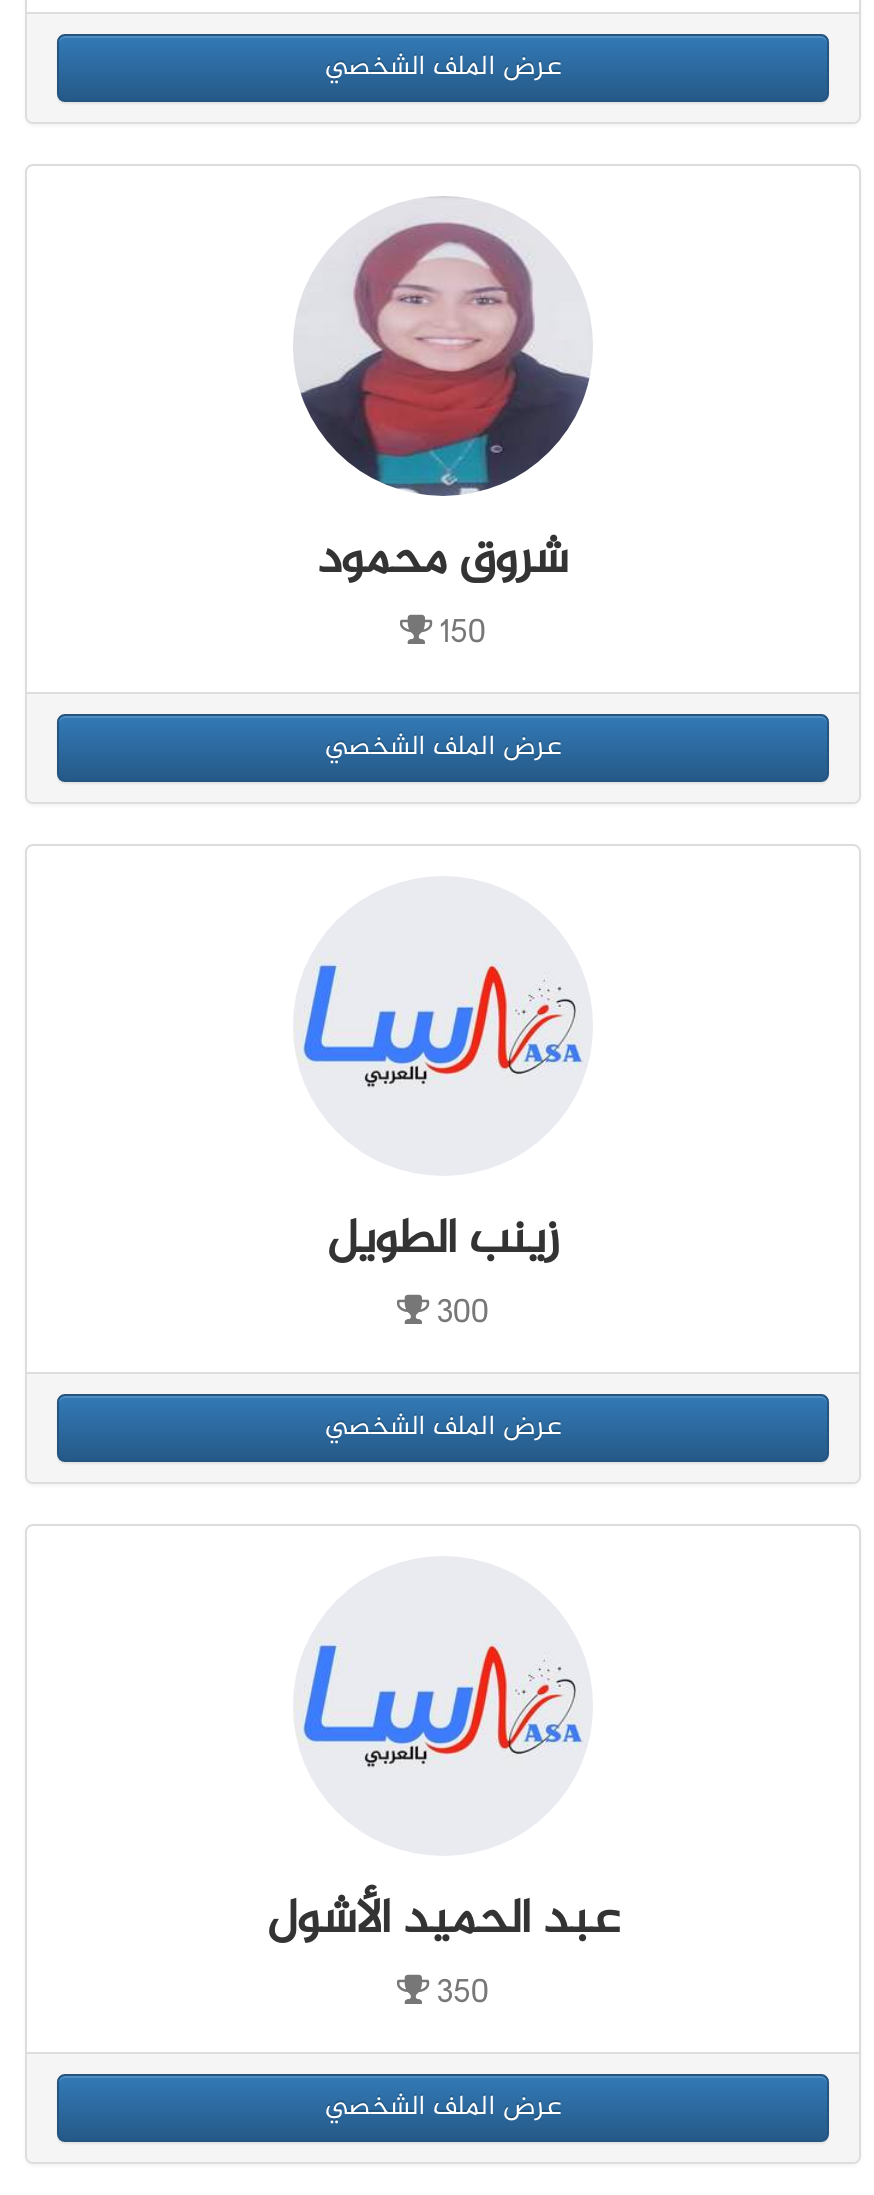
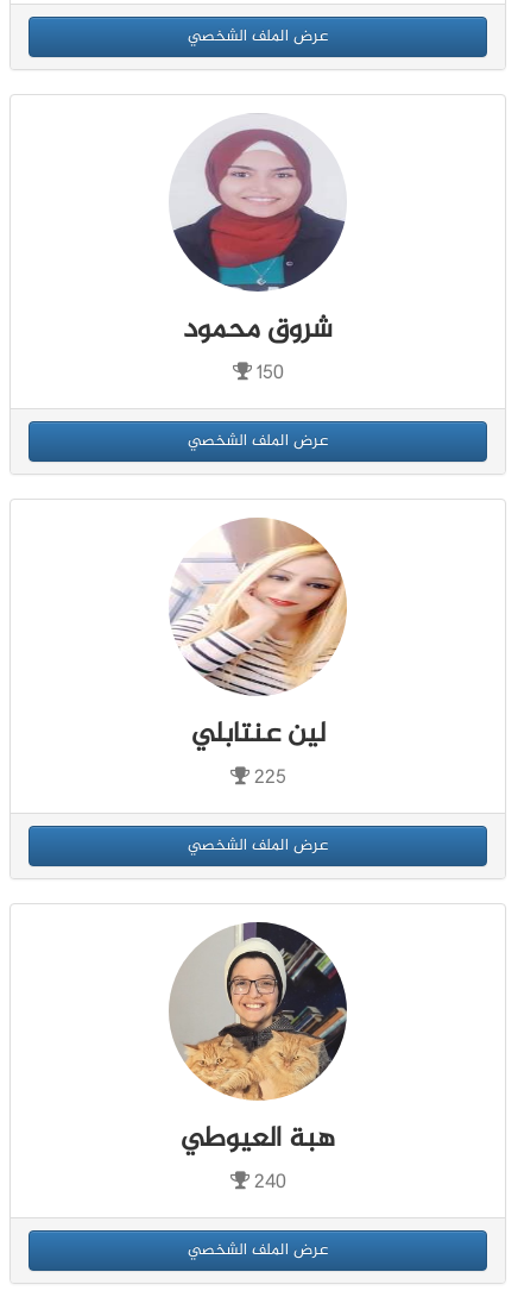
- [image]
- زينب الطويل
- 300
+ [image]
+ لين عنتابلي
+ 225

- [image]
- عبد الحميد الأشول
- 350
+ [image]
+ هبة العيوطي
+ 240
